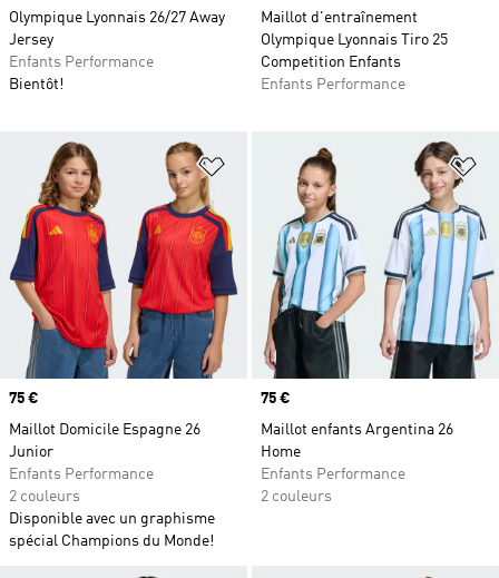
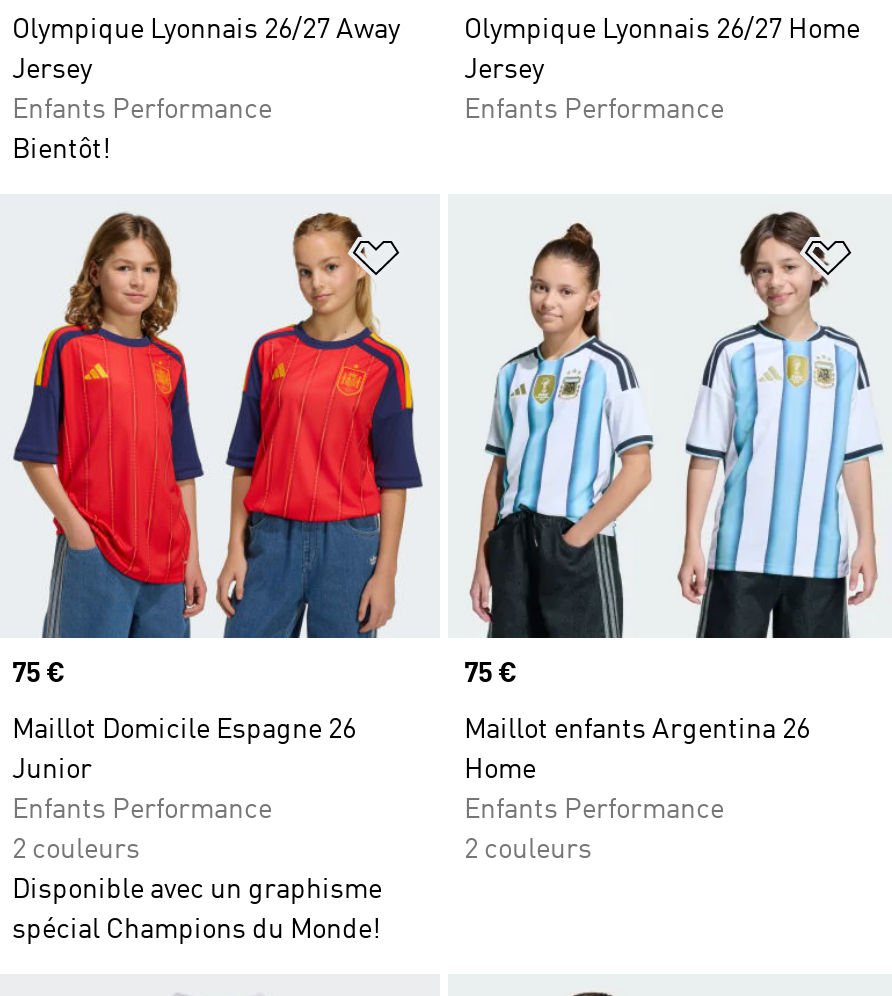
- Maillot d'entraînement
- Olympique Lyonnais Tiro 25
- Competition Enfants
+ Olympique Lyonnais 26/27 Home
+ Jersey
